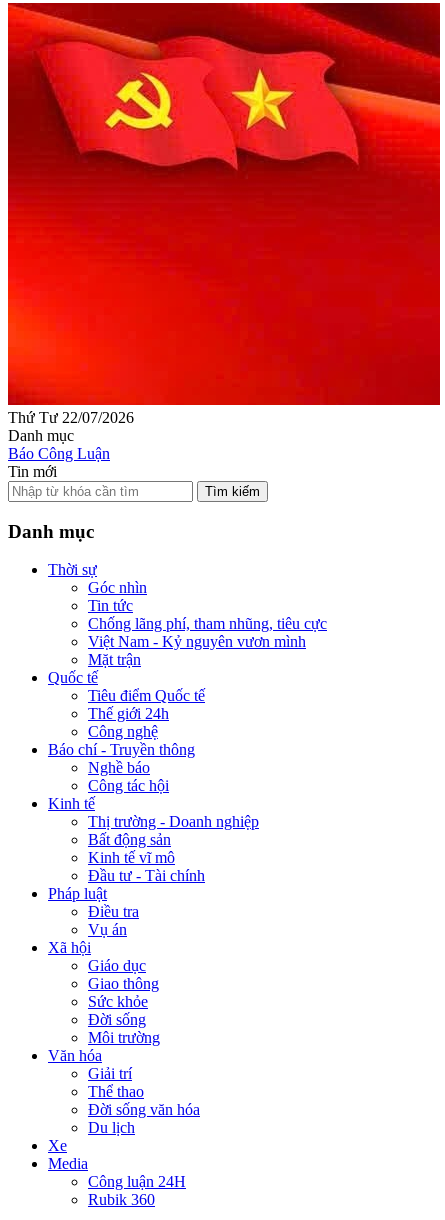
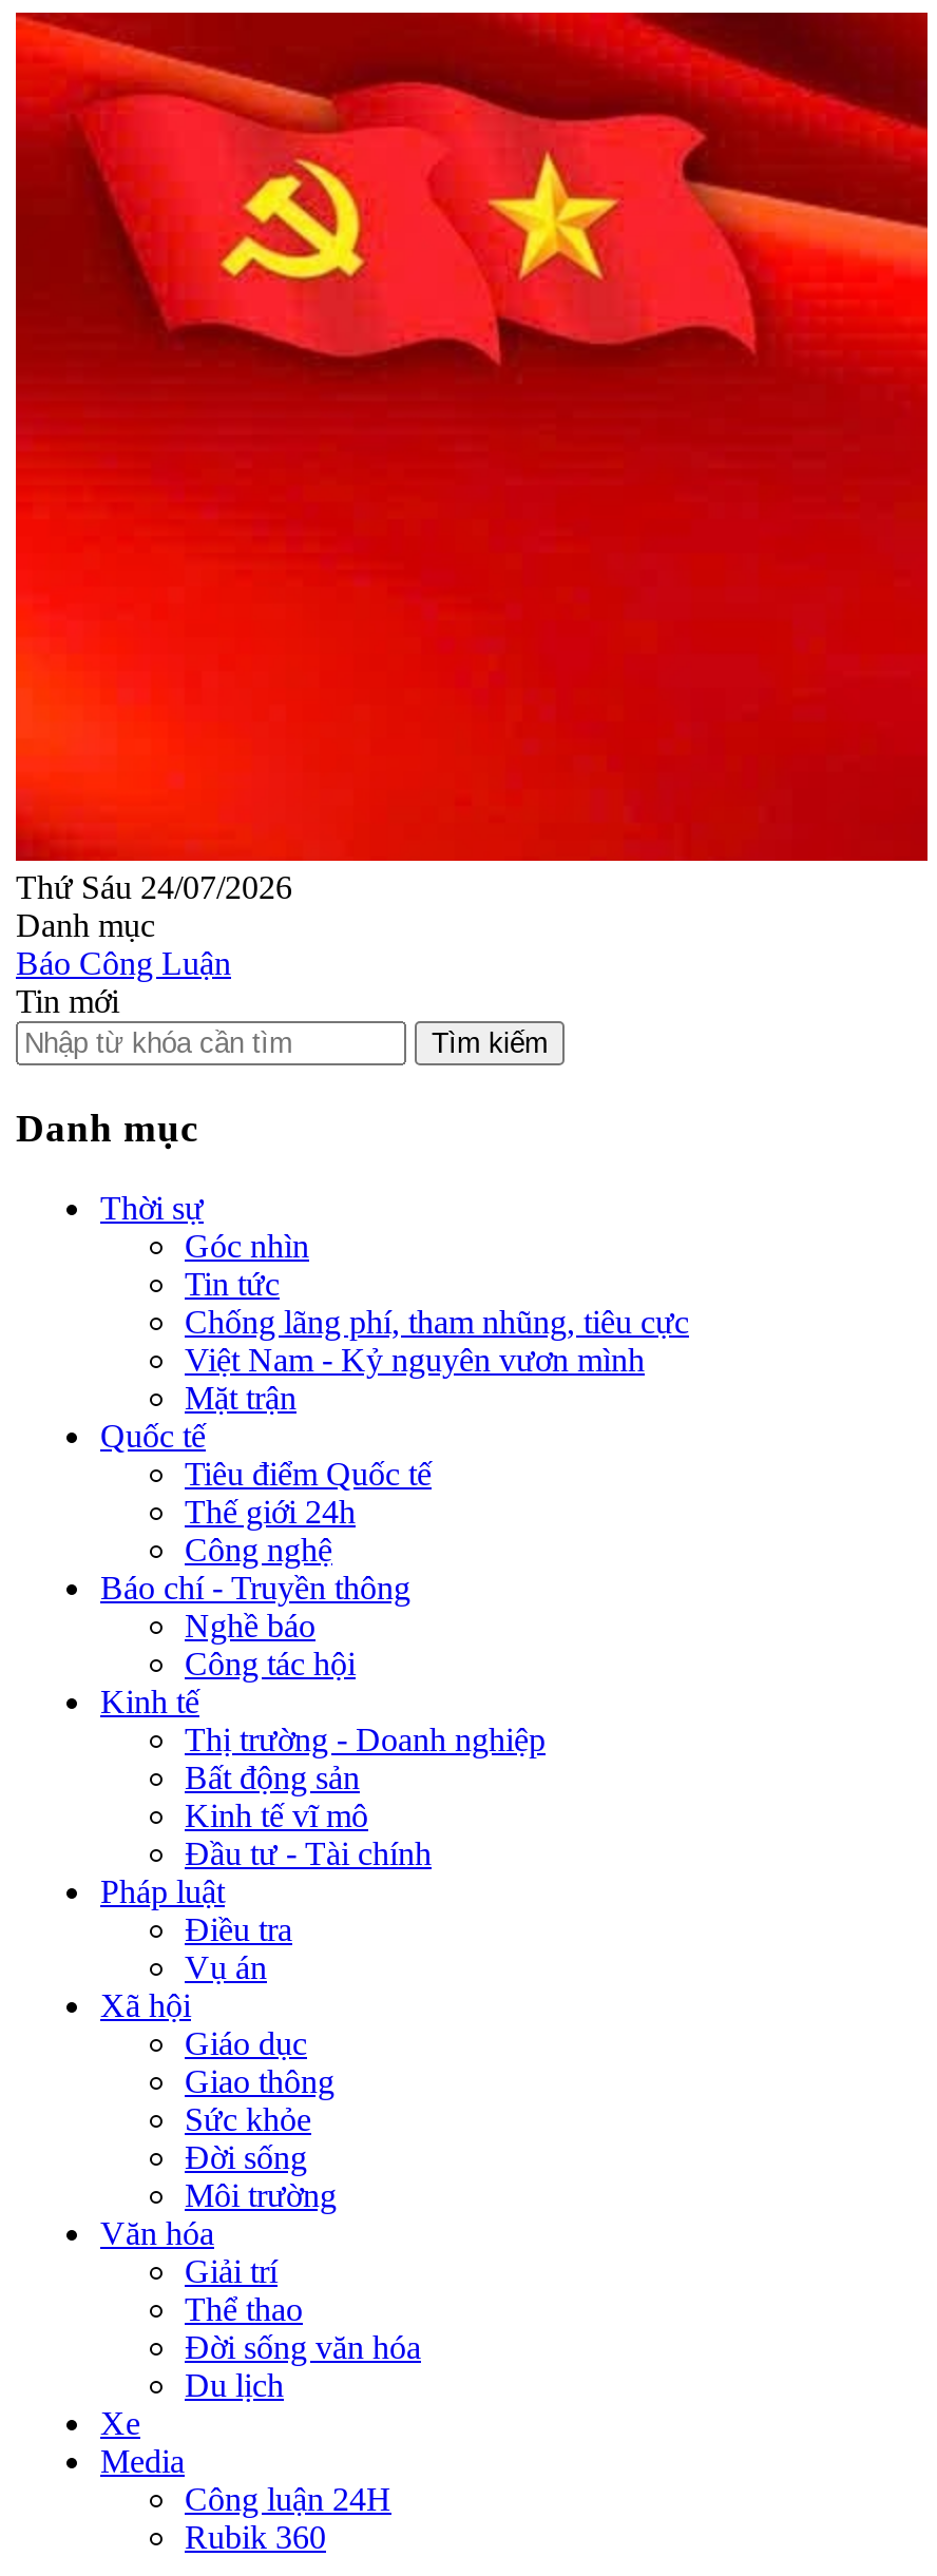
- Thứ Tư 22/07/2026
+ Thứ Sáu 24/07/2026
